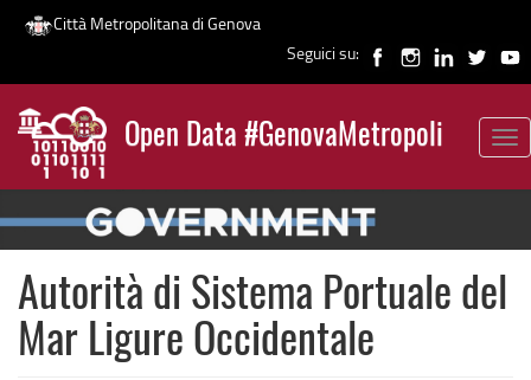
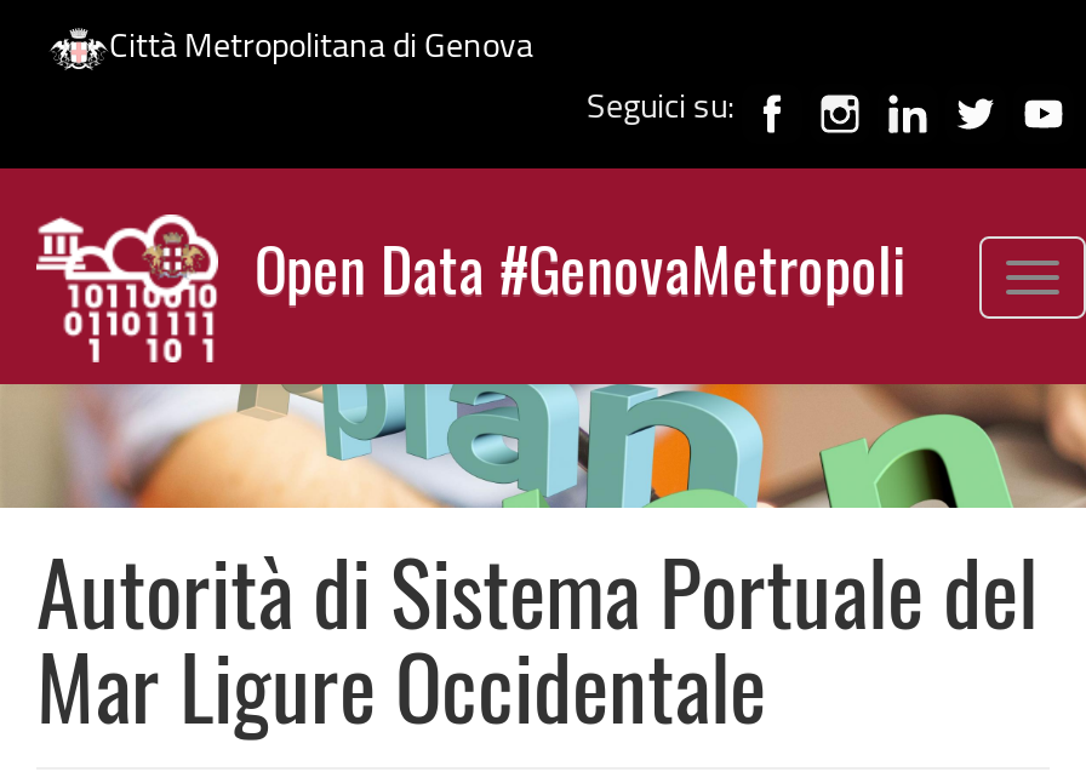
- [image]
+ [image]
